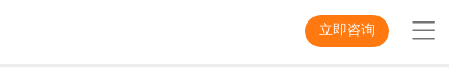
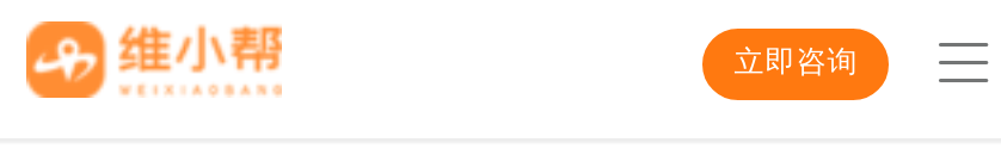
+ [image]
